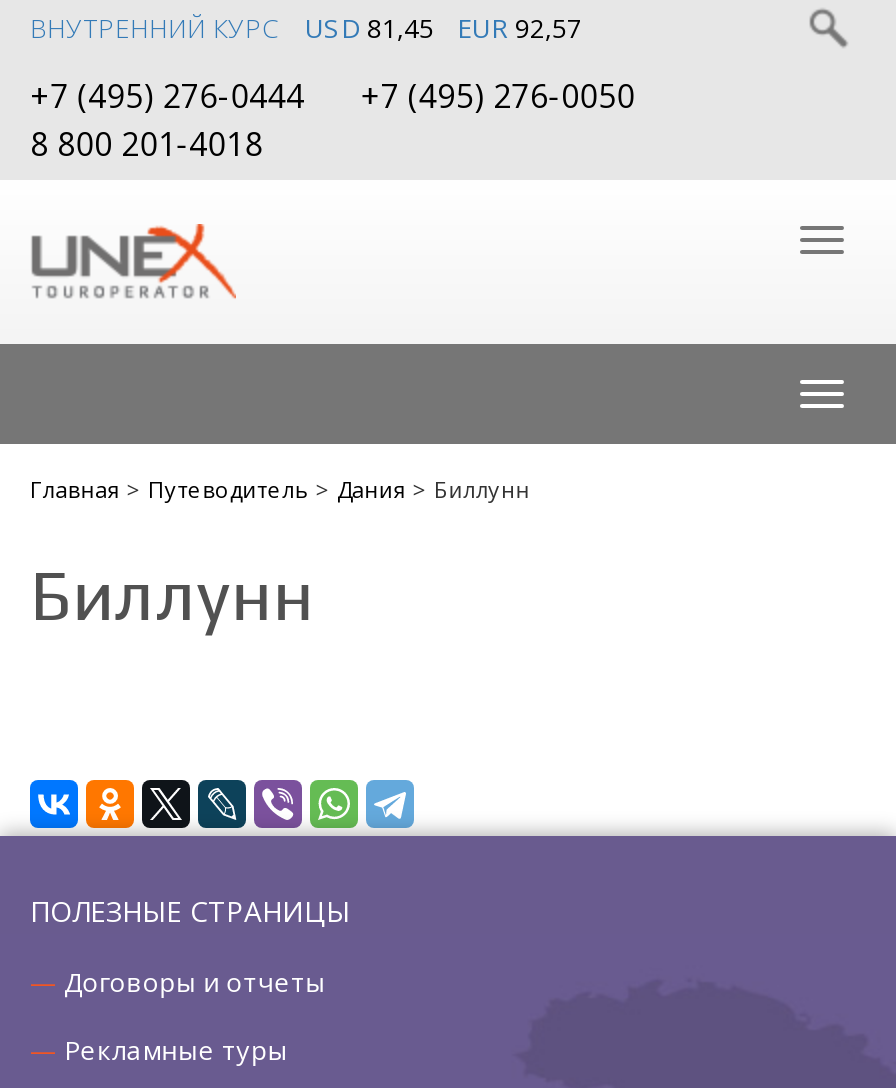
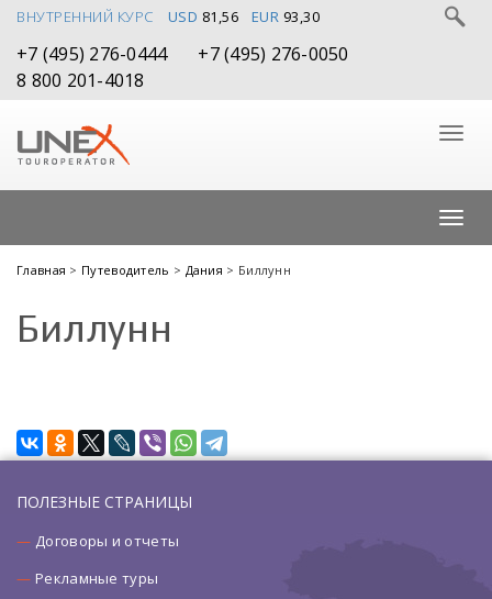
- USD 81,45
+ USD 81,56

- EUR 92,57
+ EUR 93,30
